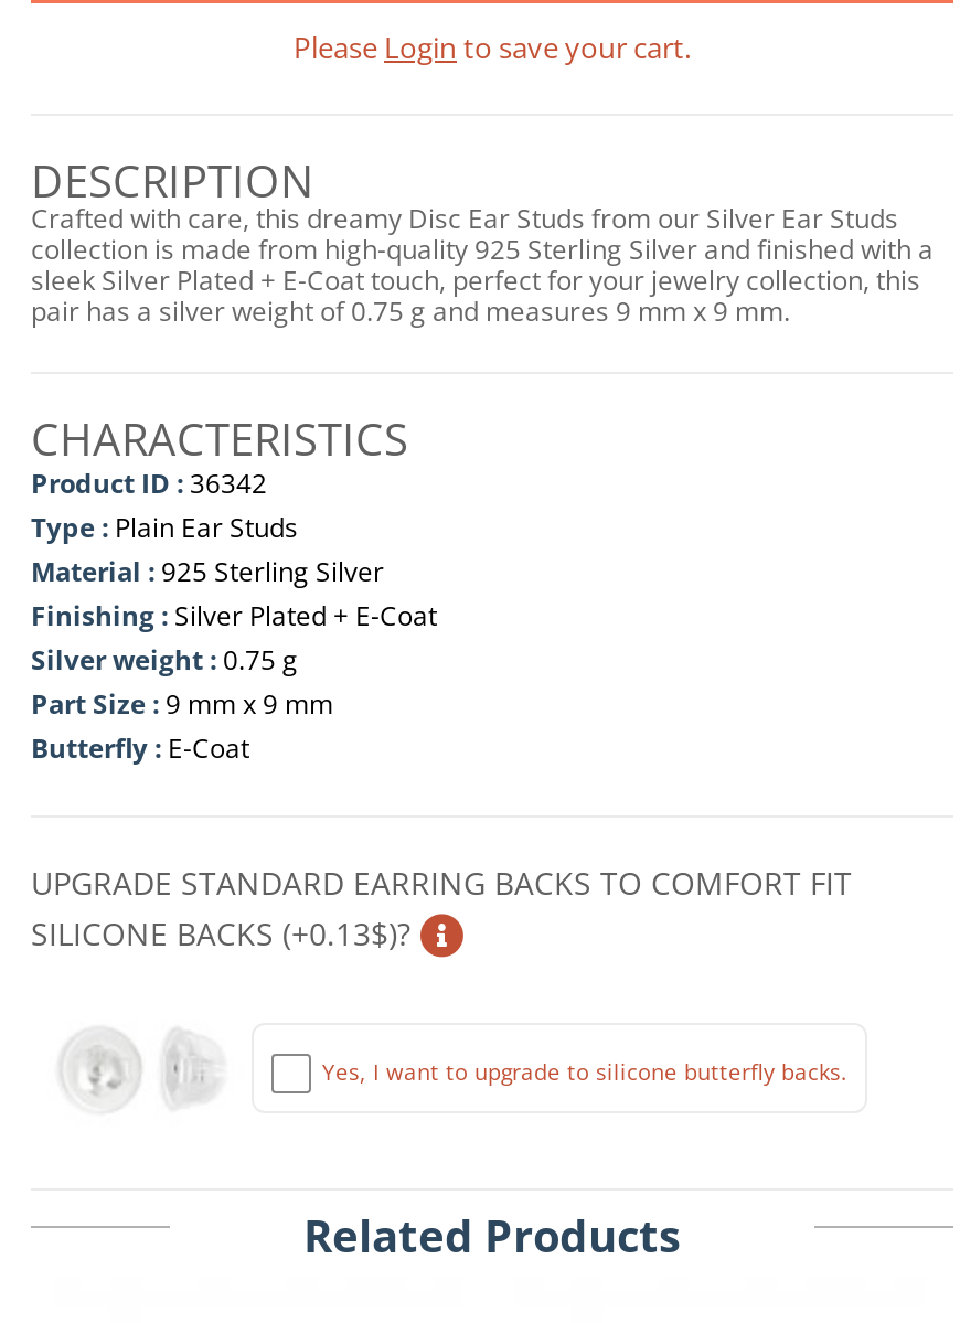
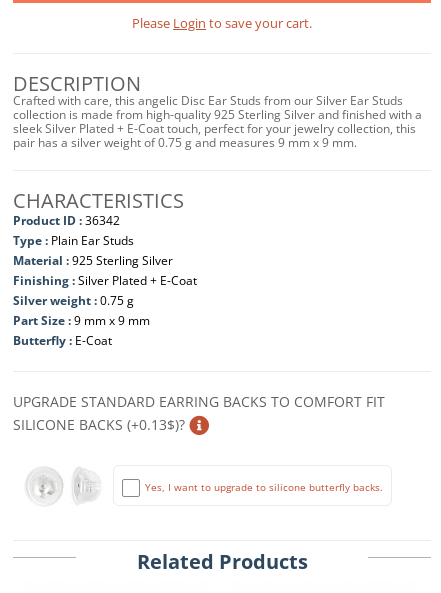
- Crafted with care, this dreamy Disc Ear Studs from our Silver Ear Studs
+ Crafted with care, this angelic Disc Ear Studs from our Silver Ear Studs
